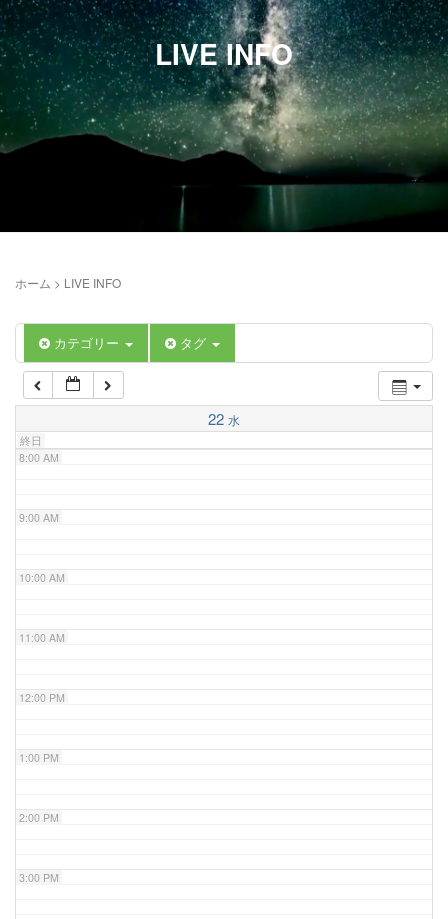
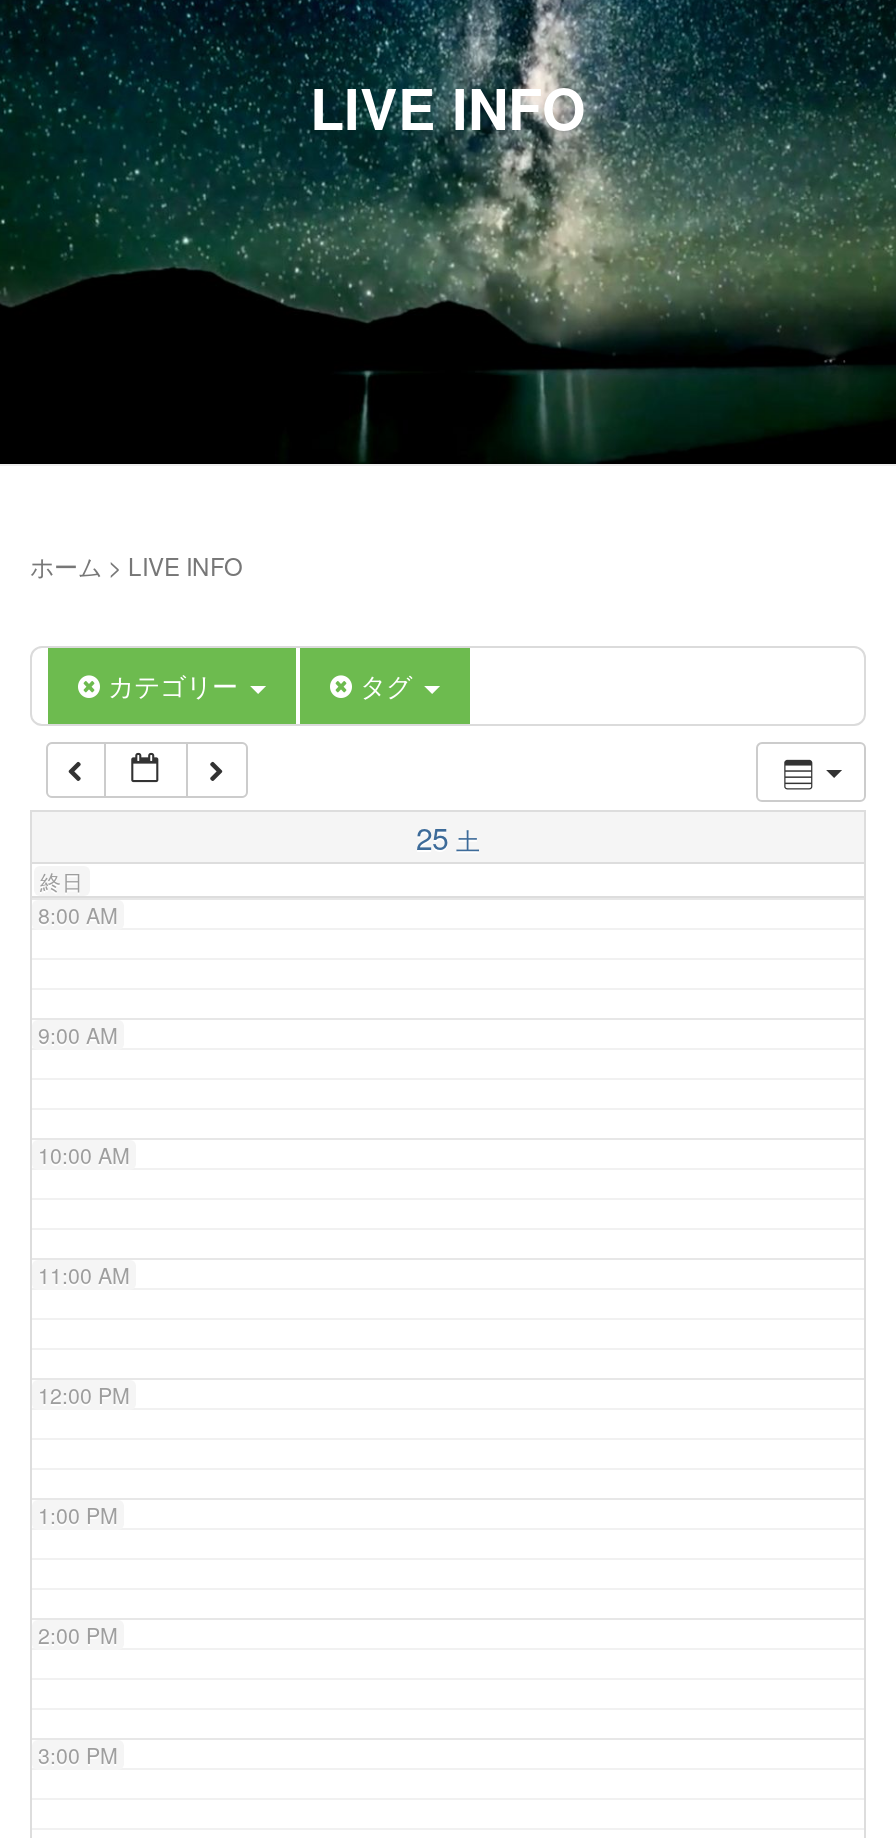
- 22 水
+ 25 土
